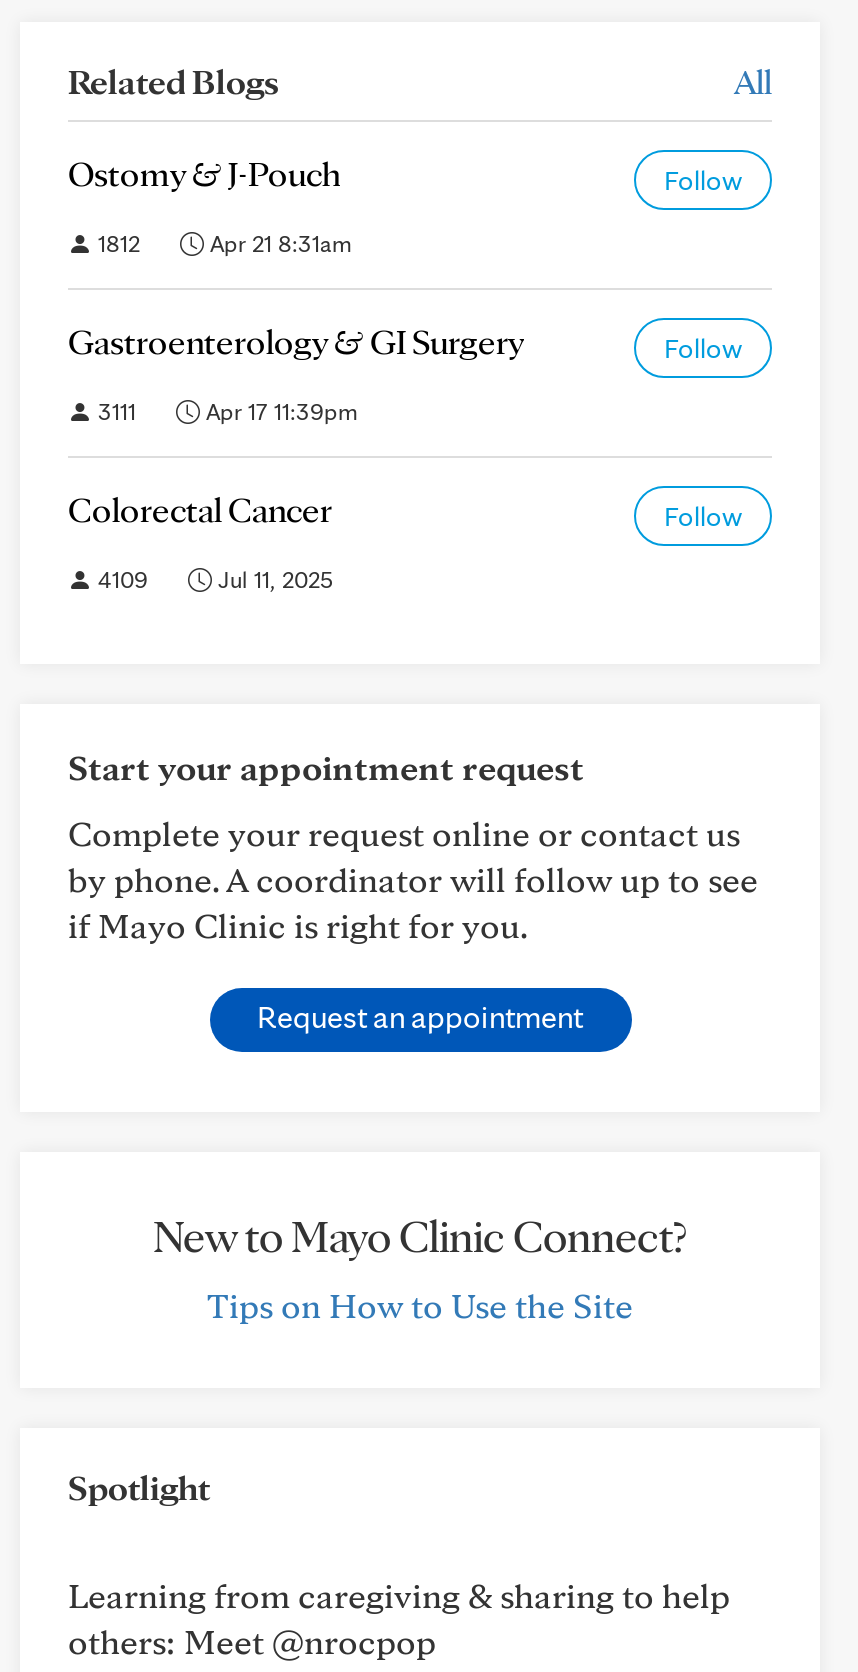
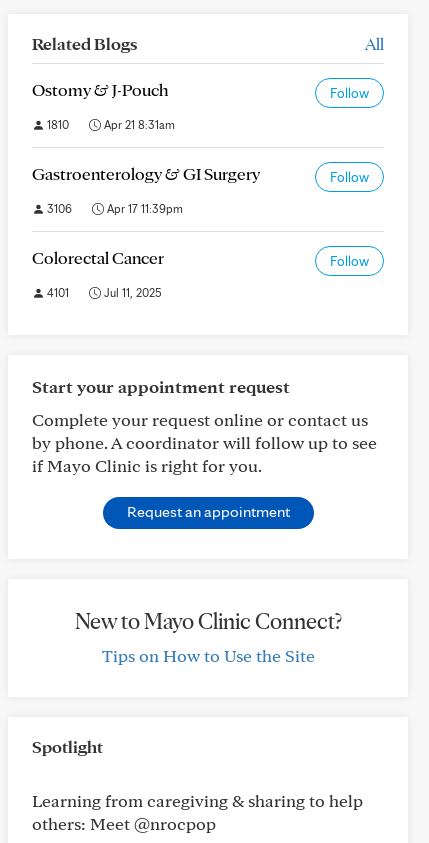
- 1812
+ 1810

- 3111
+ 3106

- 4109
+ 4101
